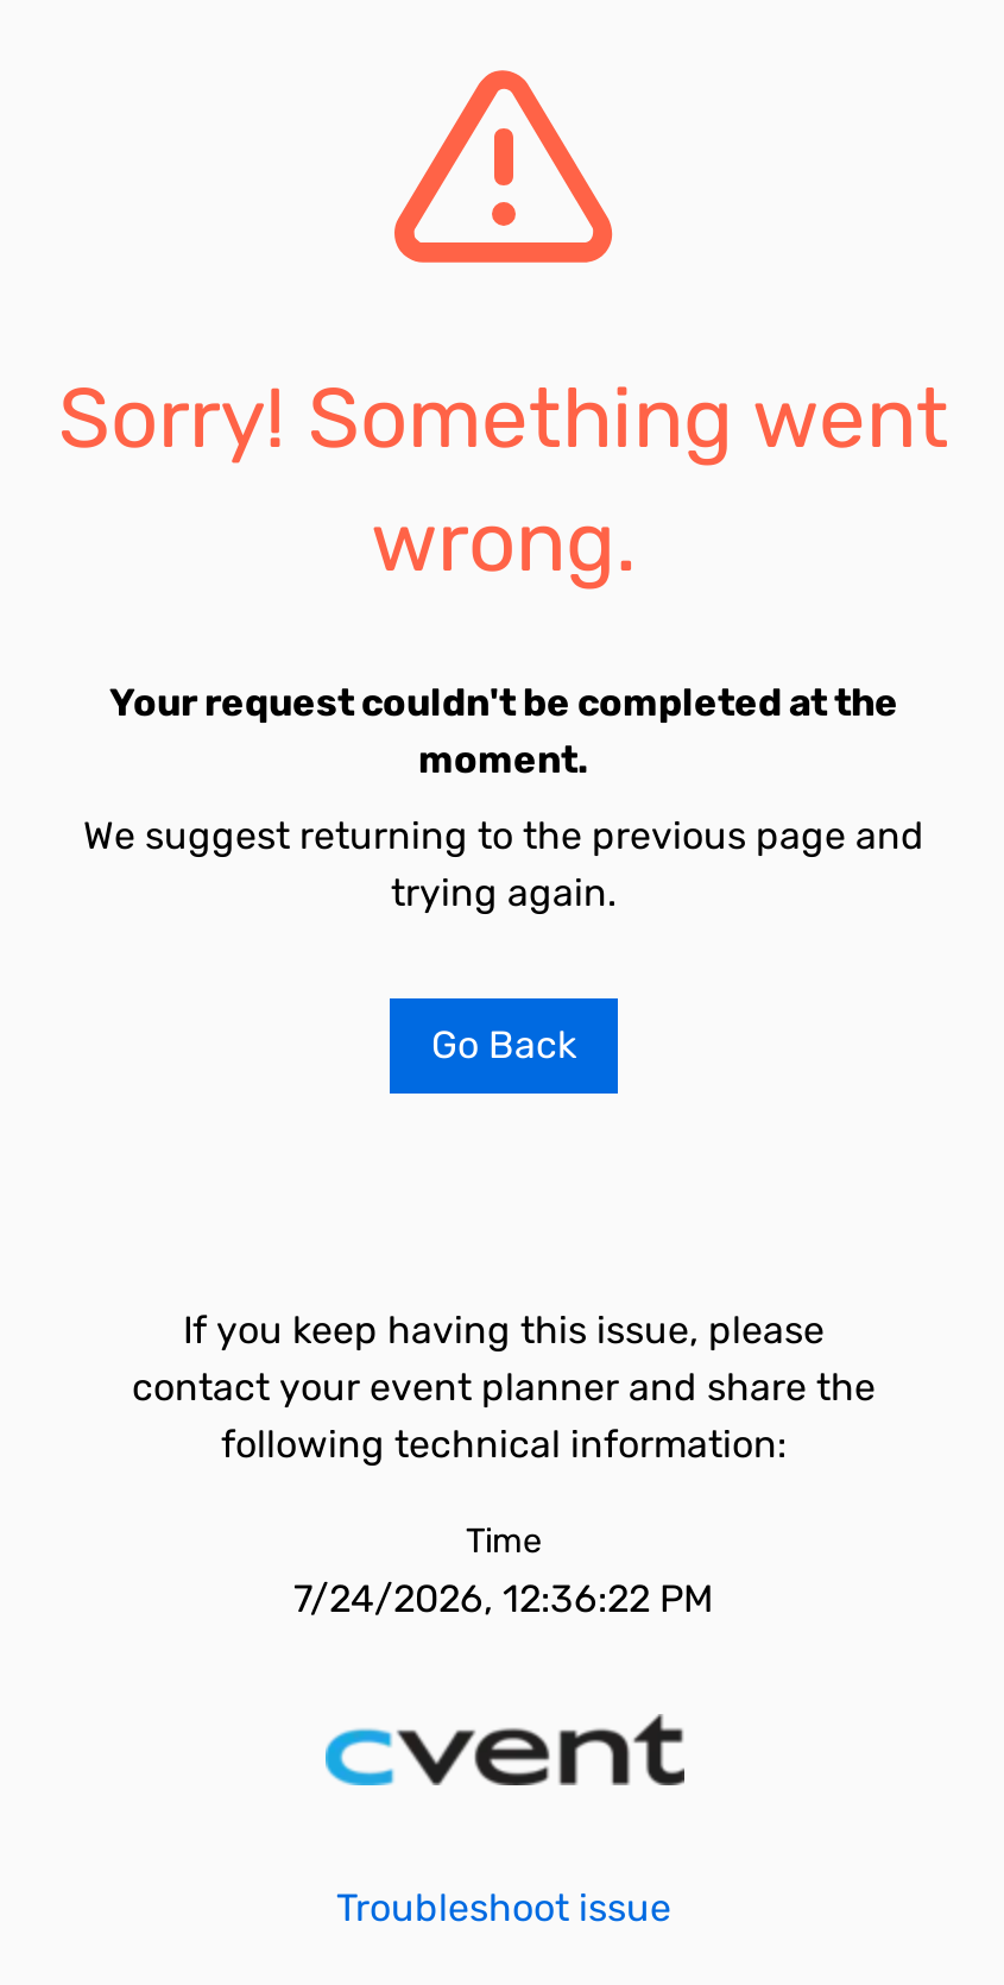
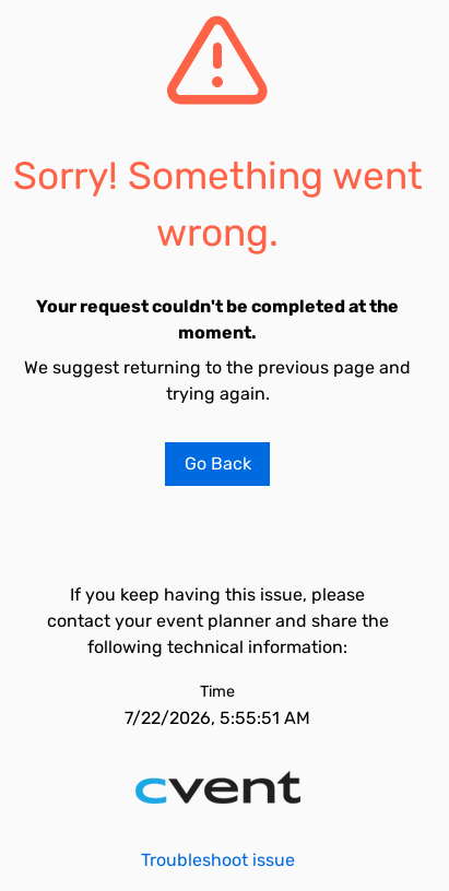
- 7/24/2026, 12:36:22 PM
+ 7/22/2026, 5:55:51 AM
